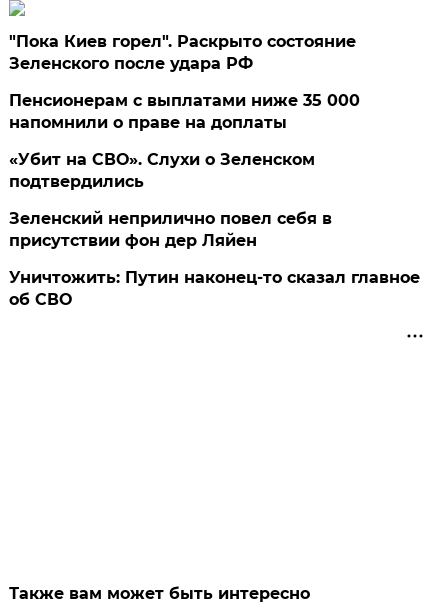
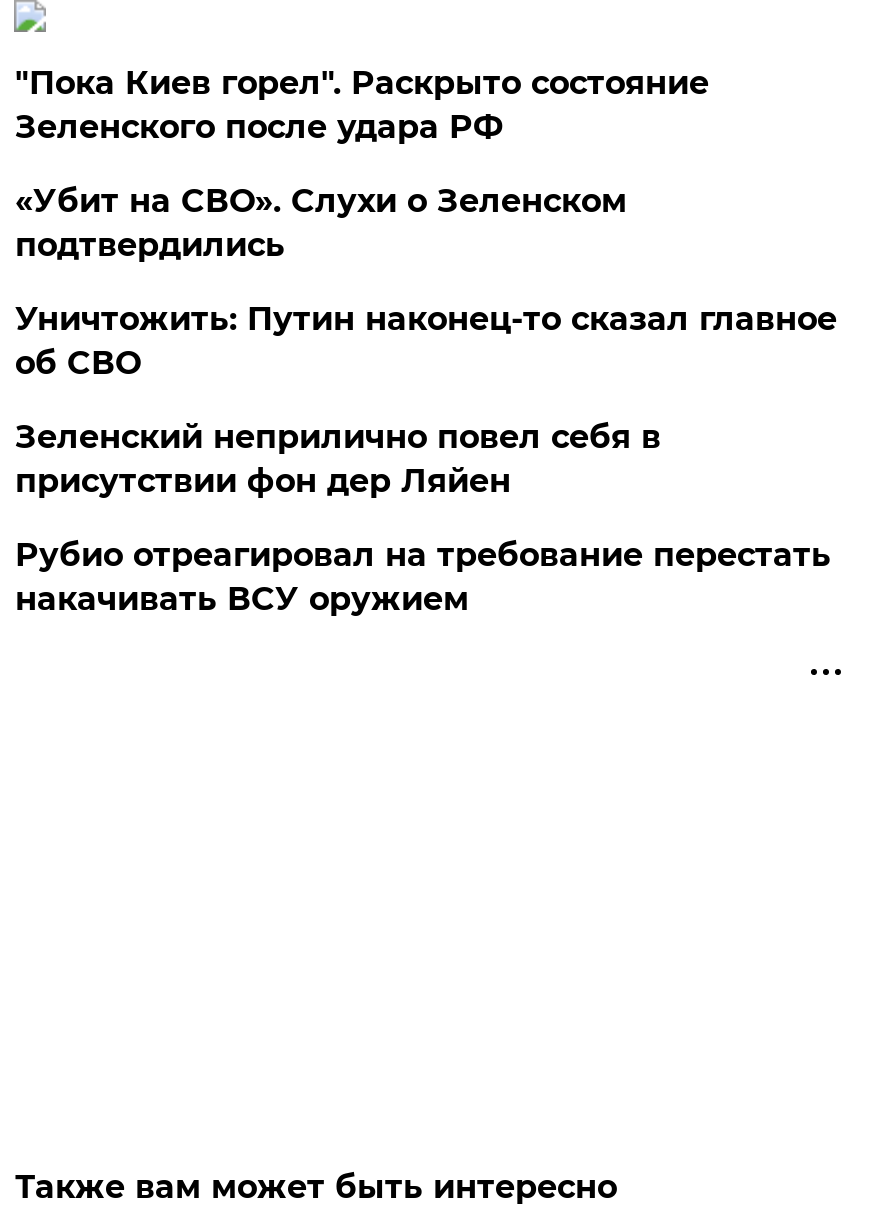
- Пенсионерам с выплатами ниже 35 000
- напомнили о праве на доплаты

moved up: «Убит на СВО». Слухи о Зеленском | подтвердились

+ Рубио отреагировал на требование перестать
+ накачивать ВСУ оружием

moved up: Уничтожить: Путин наконец-то сказал главное | об СВО
